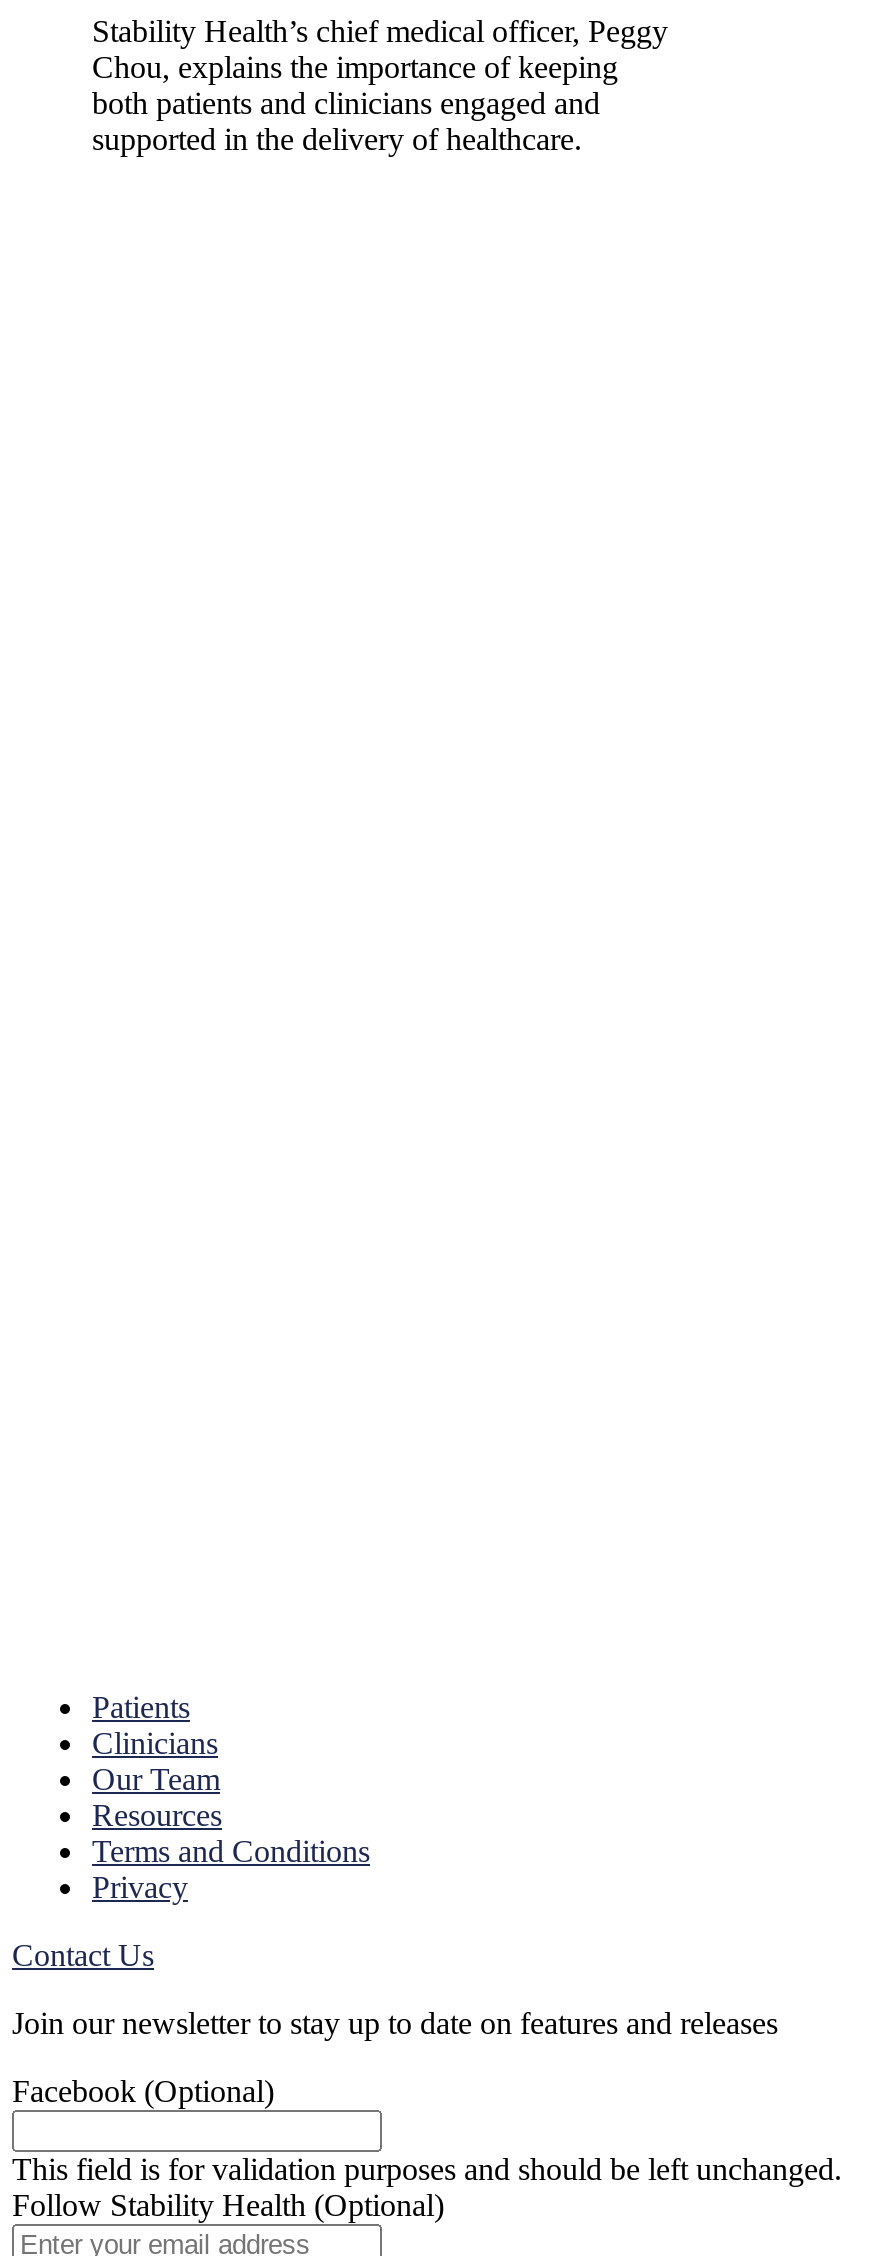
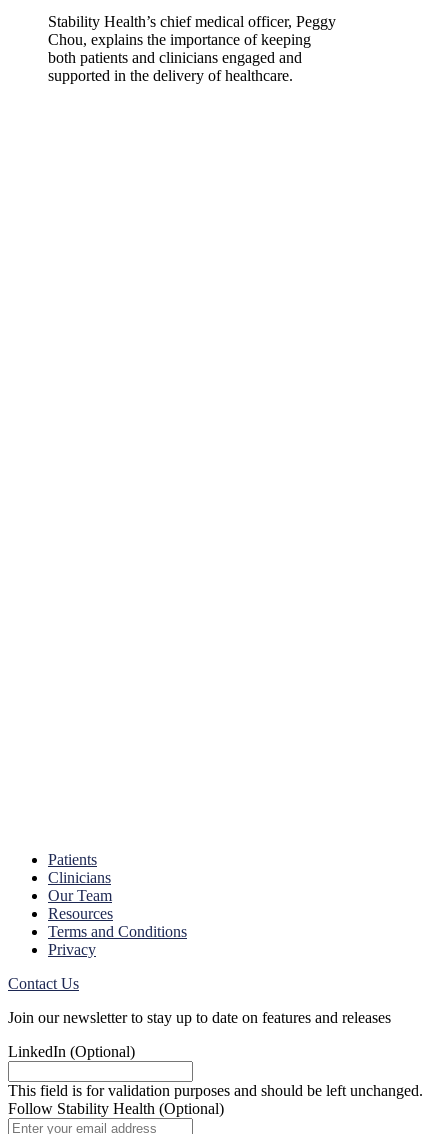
- Facebook (Optional)
+ LinkedIn (Optional)
